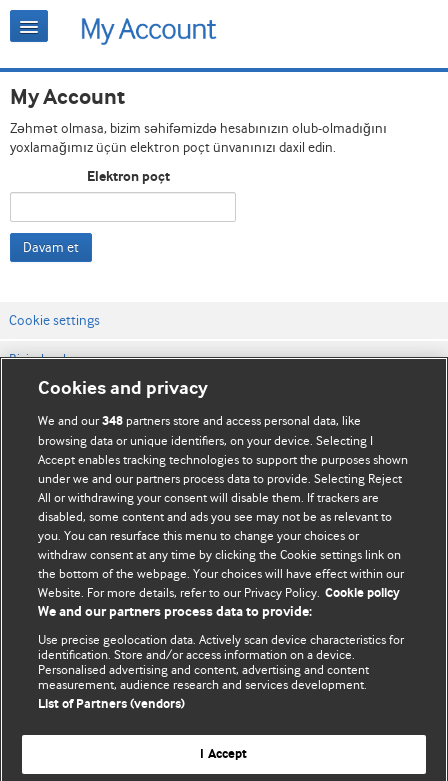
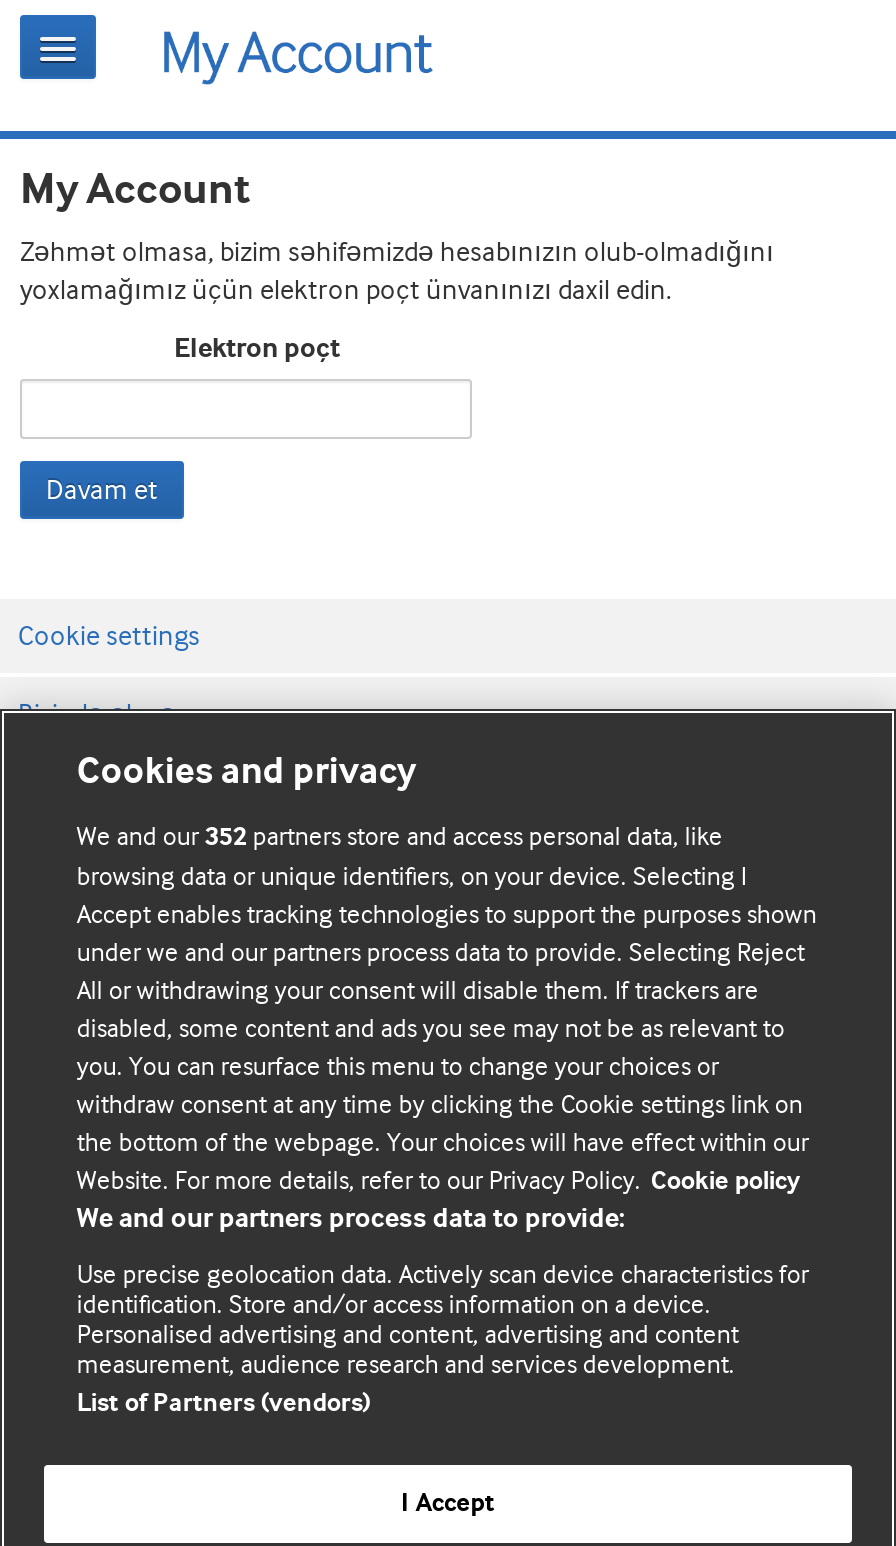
- We and our 348 partners store and access personal data, like
+ We and our 352 partners store and access personal data, like
